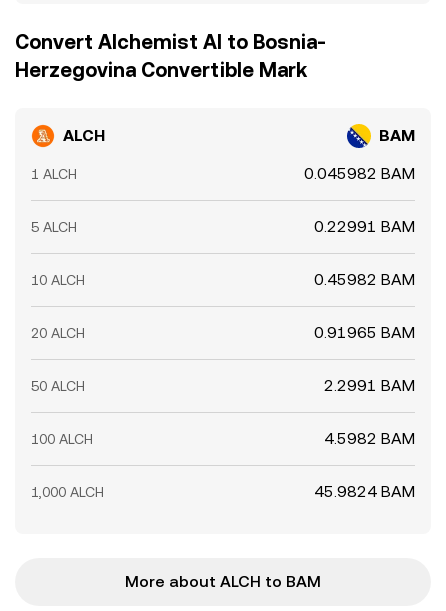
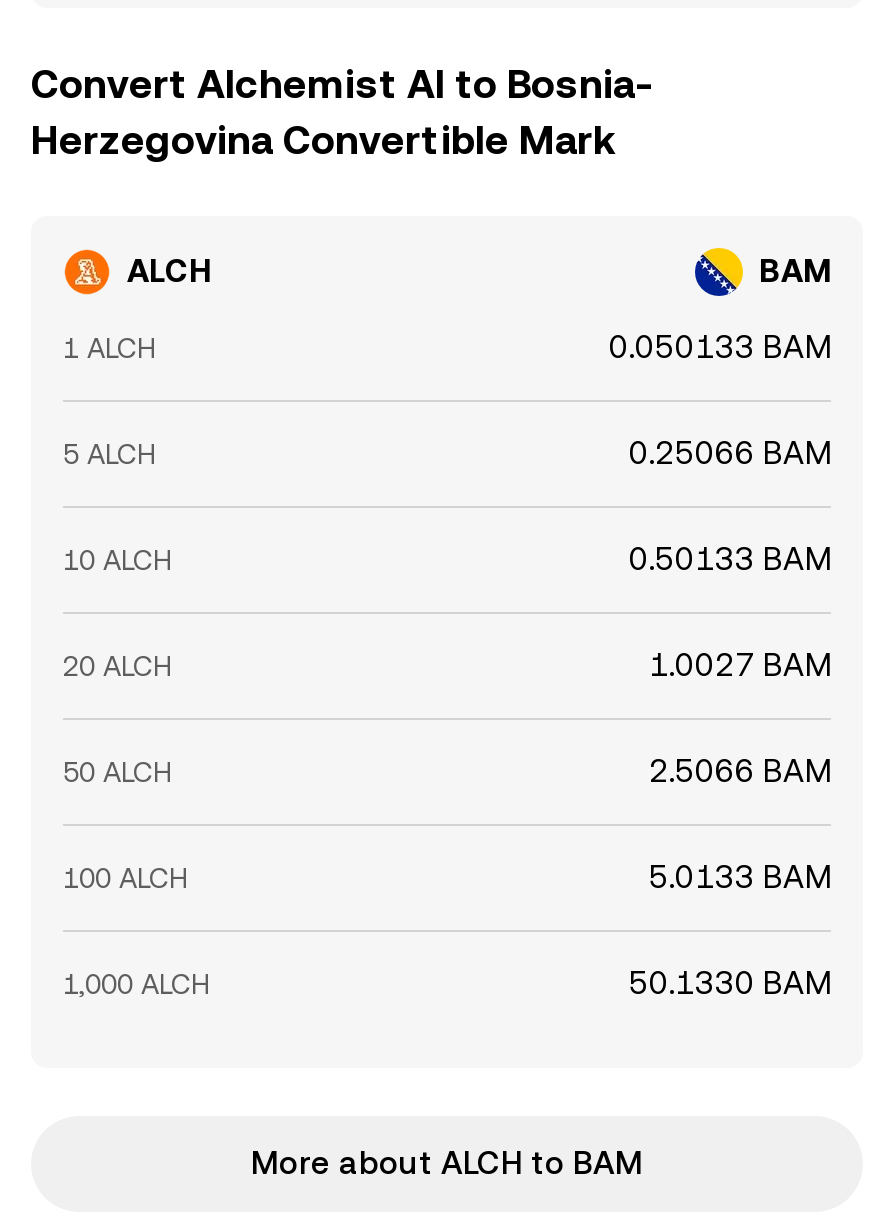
- 0.045982 BAM
+ 0.050133 BAM

- 0.22991 BAM
+ 0.25066 BAM

- 0.45982 BAM
+ 0.50133 BAM

- 0.91965 BAM
+ 1.0027 BAM

- 2.2991 BAM
+ 2.5066 BAM

- 4.5982 BAM
+ 5.0133 BAM

- 45.9824 BAM
+ 50.1330 BAM
